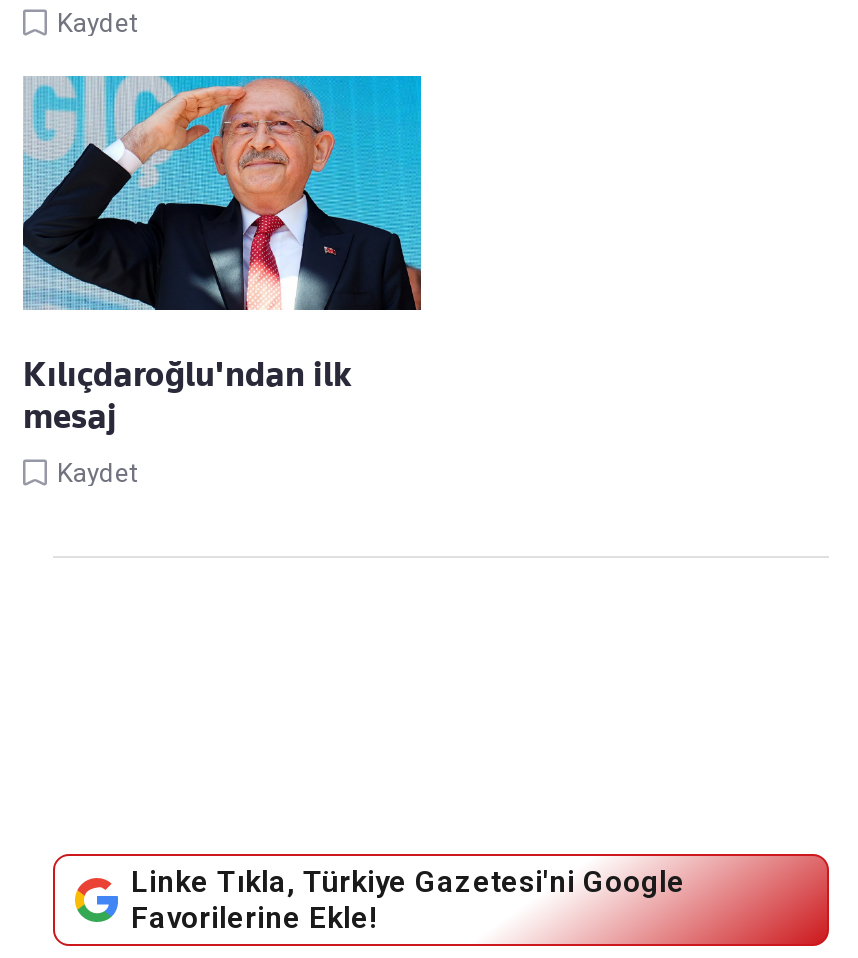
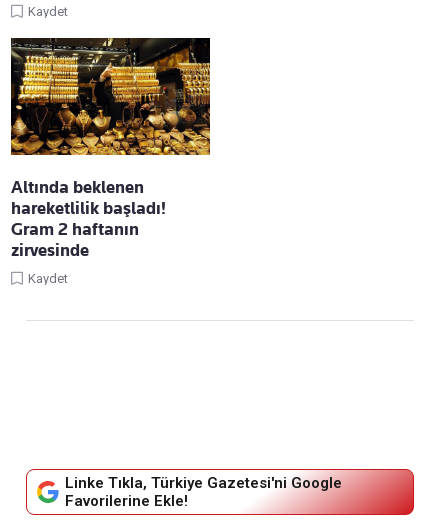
- [image]
- Kılıçdaroğlu'ndan ilk
- mesaj
+ [image]
+ Altında beklenen
+ hareketlilik başladı!
+ Gram 2 haftanın
+ zirvesinde
